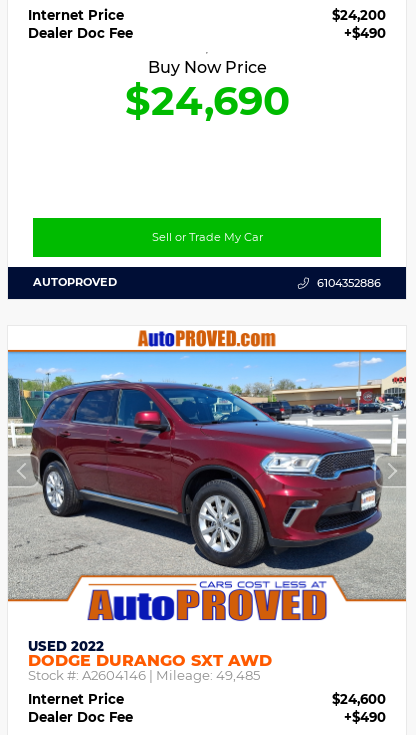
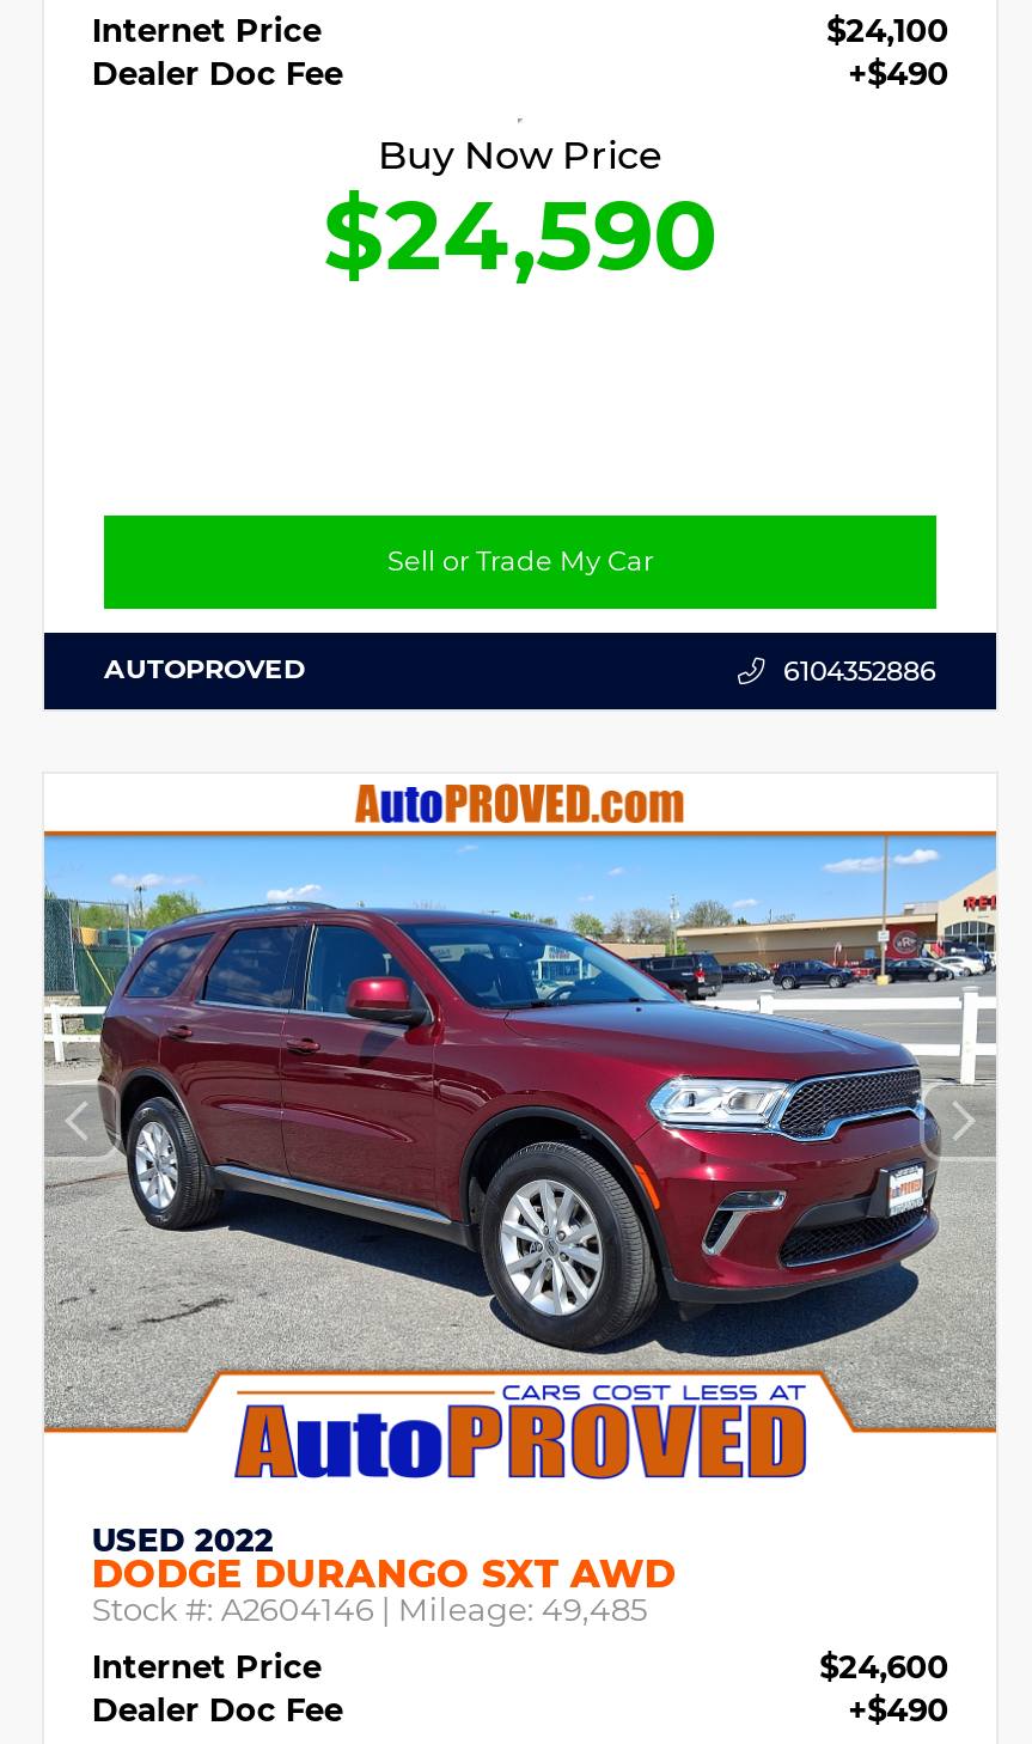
- $24,200
+ $24,100

- $24,690
+ $24,590
